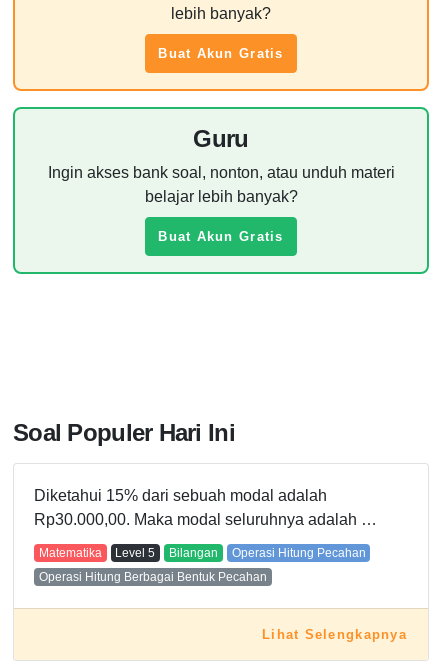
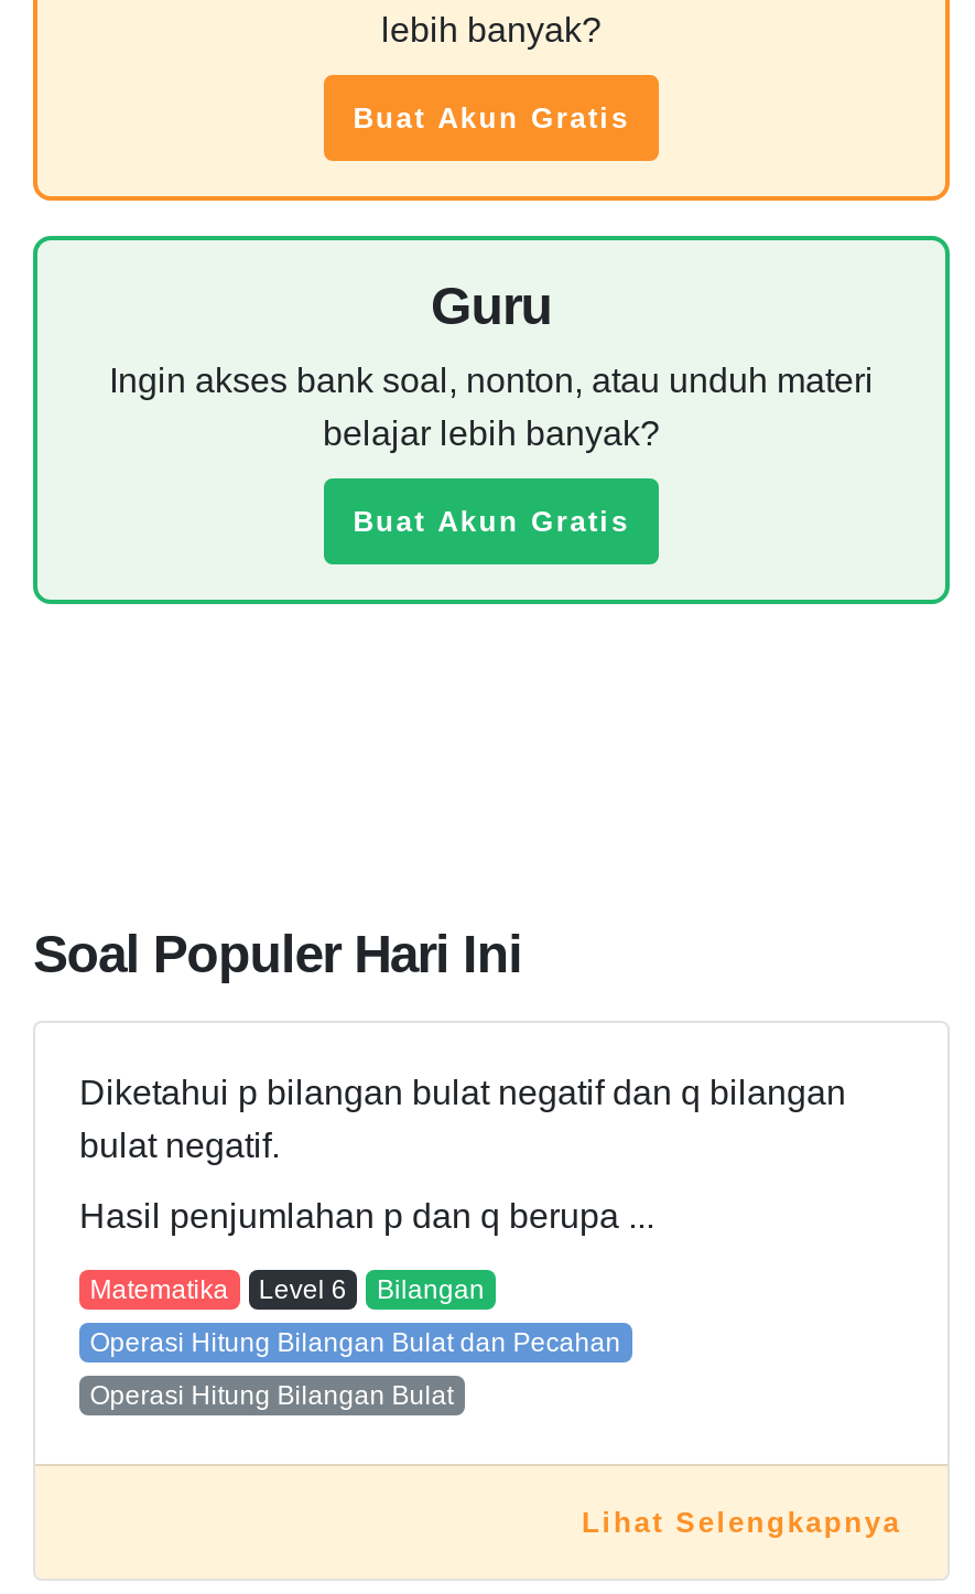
- Diketahui 15% dari sebuah modal adalah
- Rp30.000,00. Maka modal seluruhnya adalah …
+ Diketahui p bilangan bulat negatif dan q bilangan
+ bulat negatif.
+ Hasil penjumlahan p dan q berupa ...

- Level 5
+ Level 6

- Operasi Hitung Pecahan
+ Operasi Hitung Bilangan Bulat dan Pecahan

- Operasi Hitung Berbagai Bentuk Pecahan
+ Operasi Hitung Bilangan Bulat
